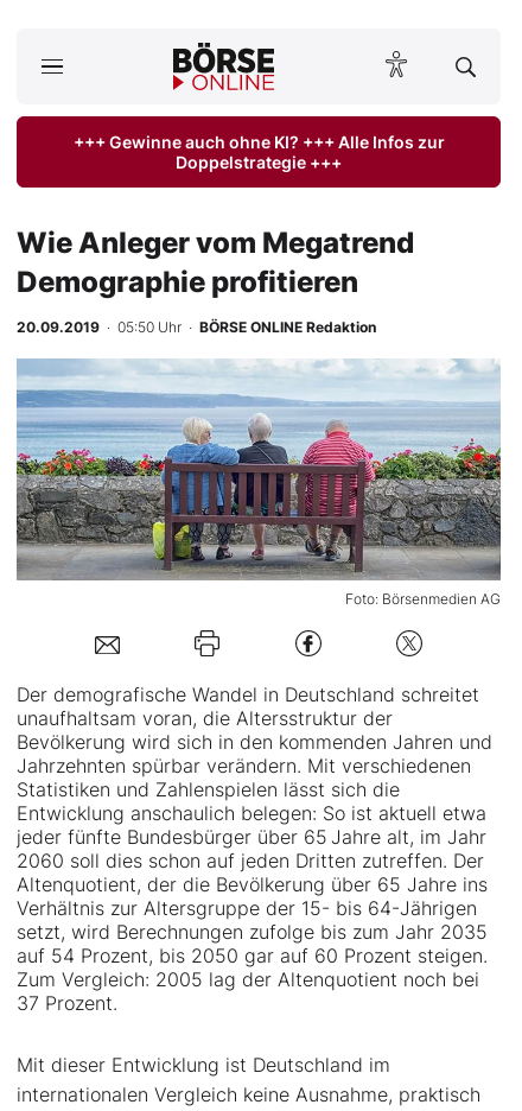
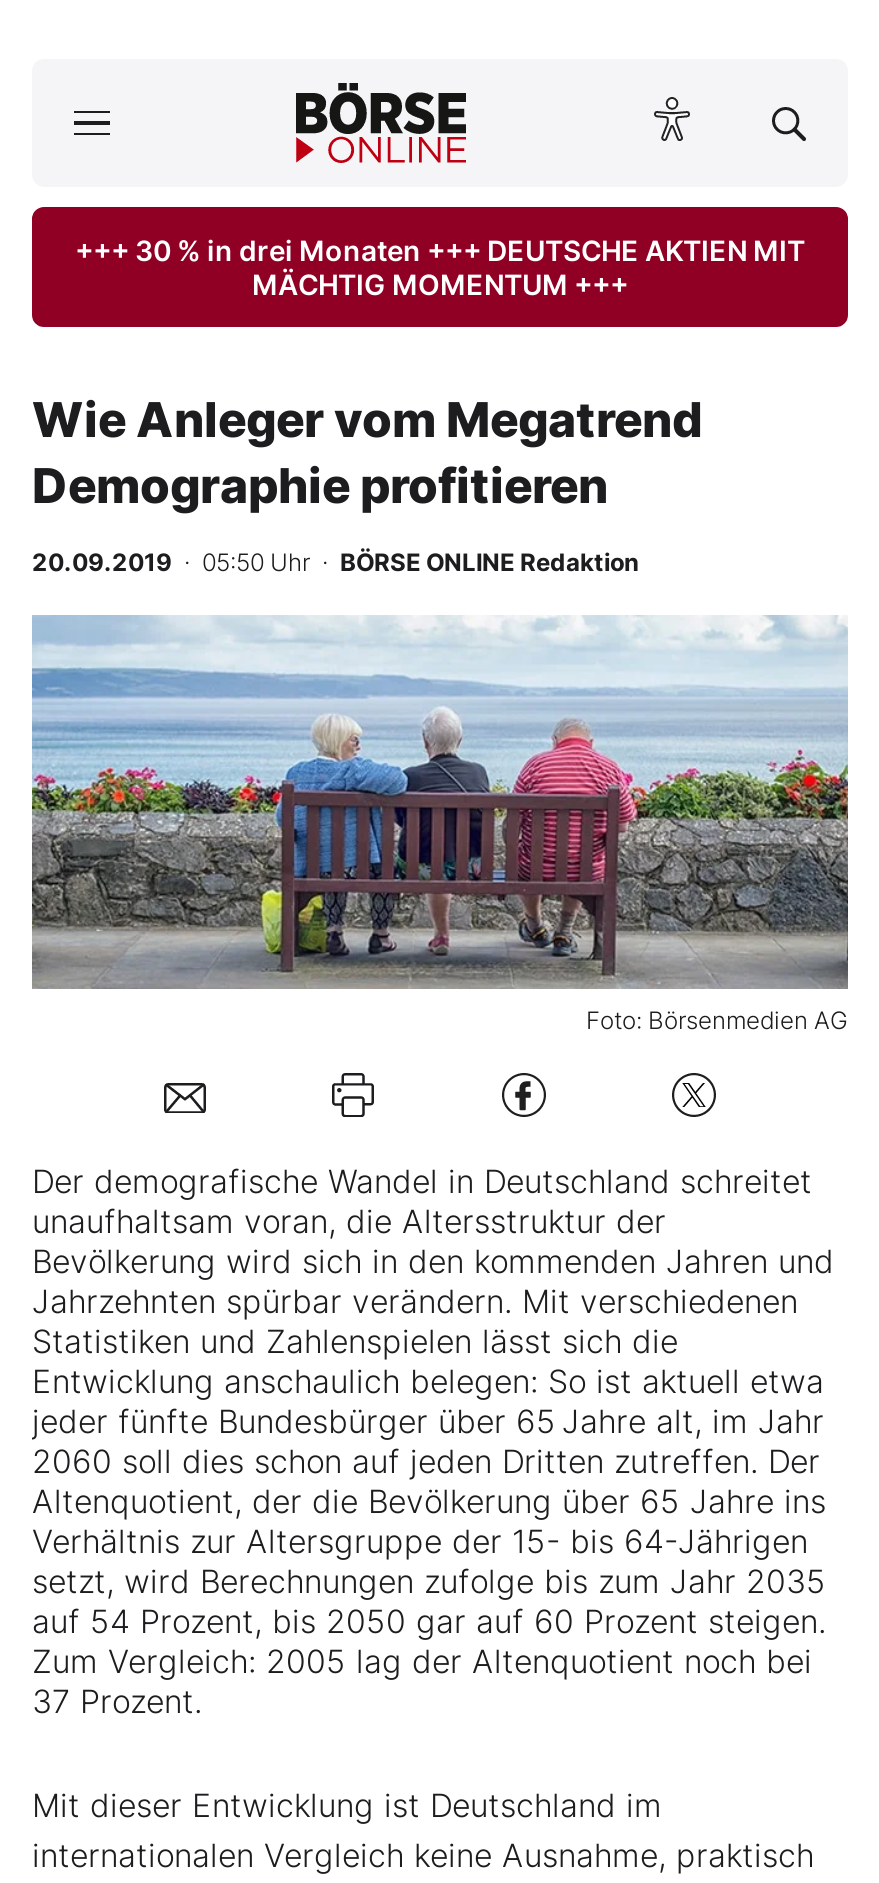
- +++ Gewinne auch ohne KI? +++ Alle Infos zur
- Doppelstrategie +++
+ +++ 30 % in drei Monaten +++ DEUTSCHE AKTIEN MIT
+ MÄCHTIG MOMENTUM +++
